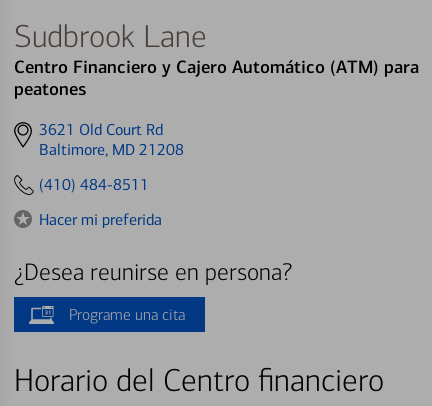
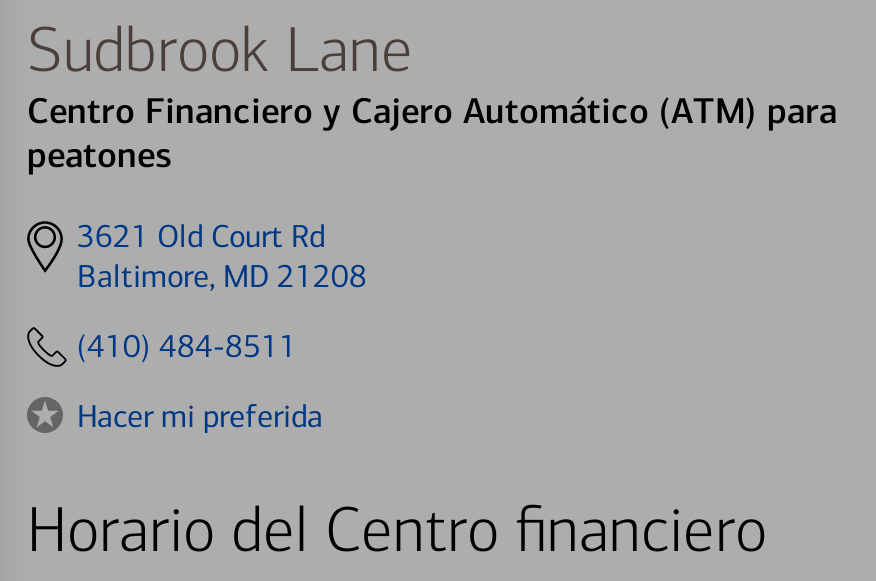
- ¿Desea reunirse en persona?
- Programe una cita
